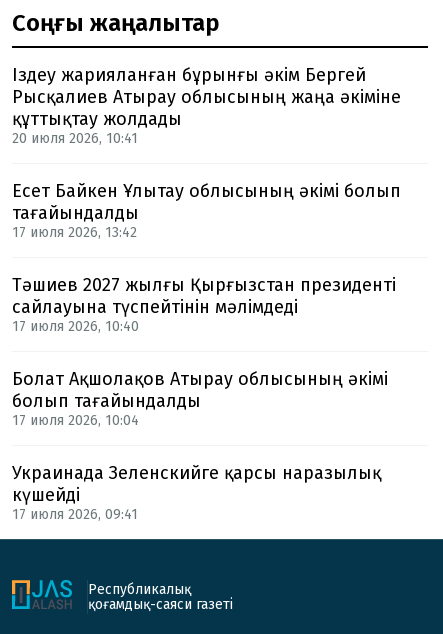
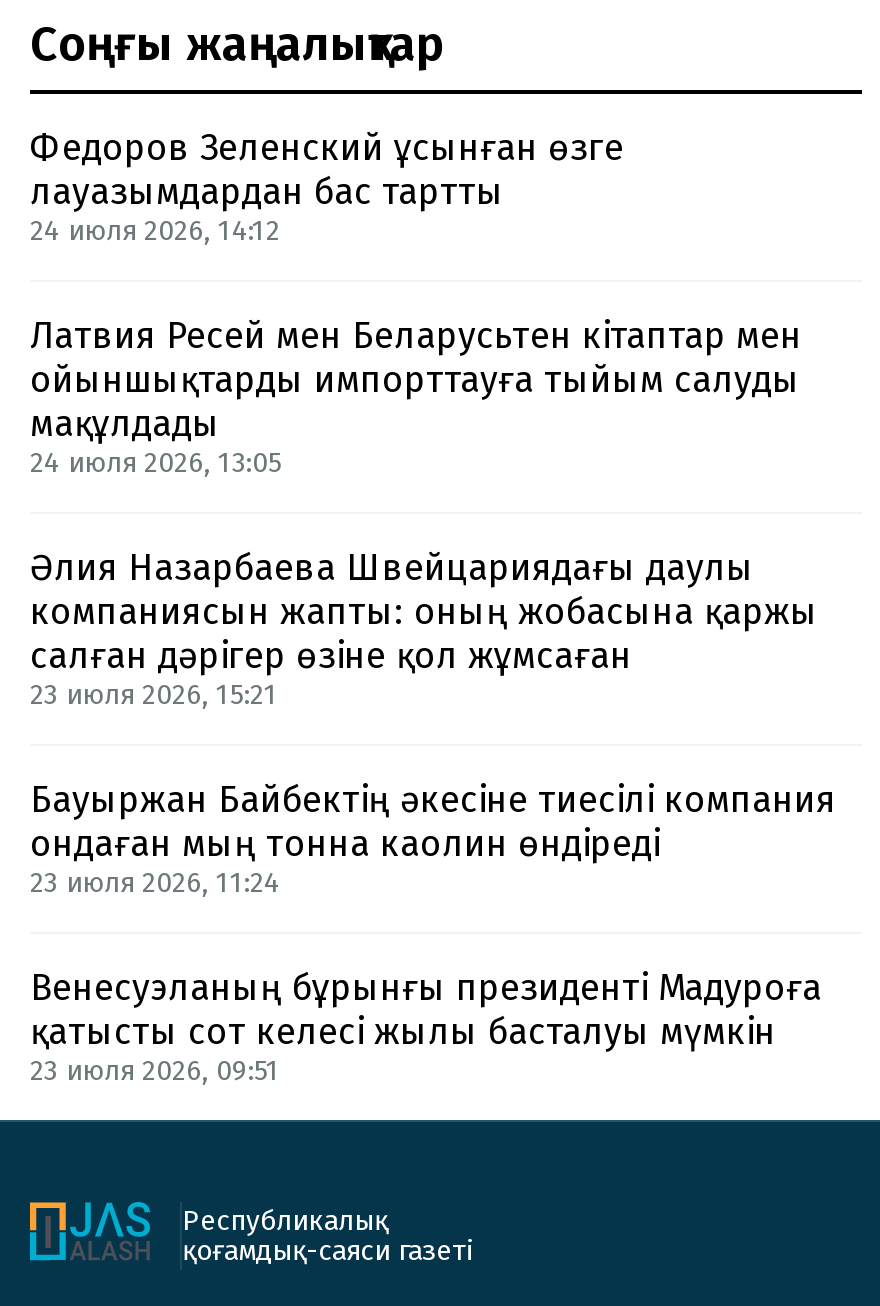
- Іздеу жарияланған бұрынғы әкім Бергей
- Рысқалиев Атырау облысының жаңа әкіміне
- құттықтау жолдады
- 20 июля 2026, 10:41
+ Федоров Зеленский ұсынған өзге
+ лауазымдардан бас тартты
+ 24 июля 2026, 14:12

- Есет Байкен Ұлытау облысының әкімі болып
- тағайындалды
- 17 июля 2026, 13:42
+ Латвия Ресей мен Беларусьтен кітаптар мен
+ ойыншықтарды импорттауға тыйым салуды
+ мақұлдады
+ 24 июля 2026, 13:05

- Тәшиев 2027 жылғы Қырғызстан президенті
- сайлауына түспейтінін мәлімдеді
- 17 июля 2026, 10:40
+ Әлия Назарбаева Швейцариядағы даулы
+ компаниясын жапты: оның жобасына қаржы
+ салған дәрігер өзіне қол жұмсаған
+ 23 июля 2026, 15:21

- Болат Ақшолақов Атырау облысының әкімі
- болып тағайындалды
- 17 июля 2026, 10:04
+ Бауыржан Байбектің әкесіне тиесілі компания
+ ондаған мың тонна каолин өндіреді
+ 23 июля 2026, 11:24

- Украинада Зеленскийге қарсы наразылық
- күшейді
- 17 июля 2026, 09:41
+ Венесуэланың бұрынғы президенті Мадуроға
+ қатысты сот келесі жылы басталуы мүмкін
+ 23 июля 2026, 09:51
